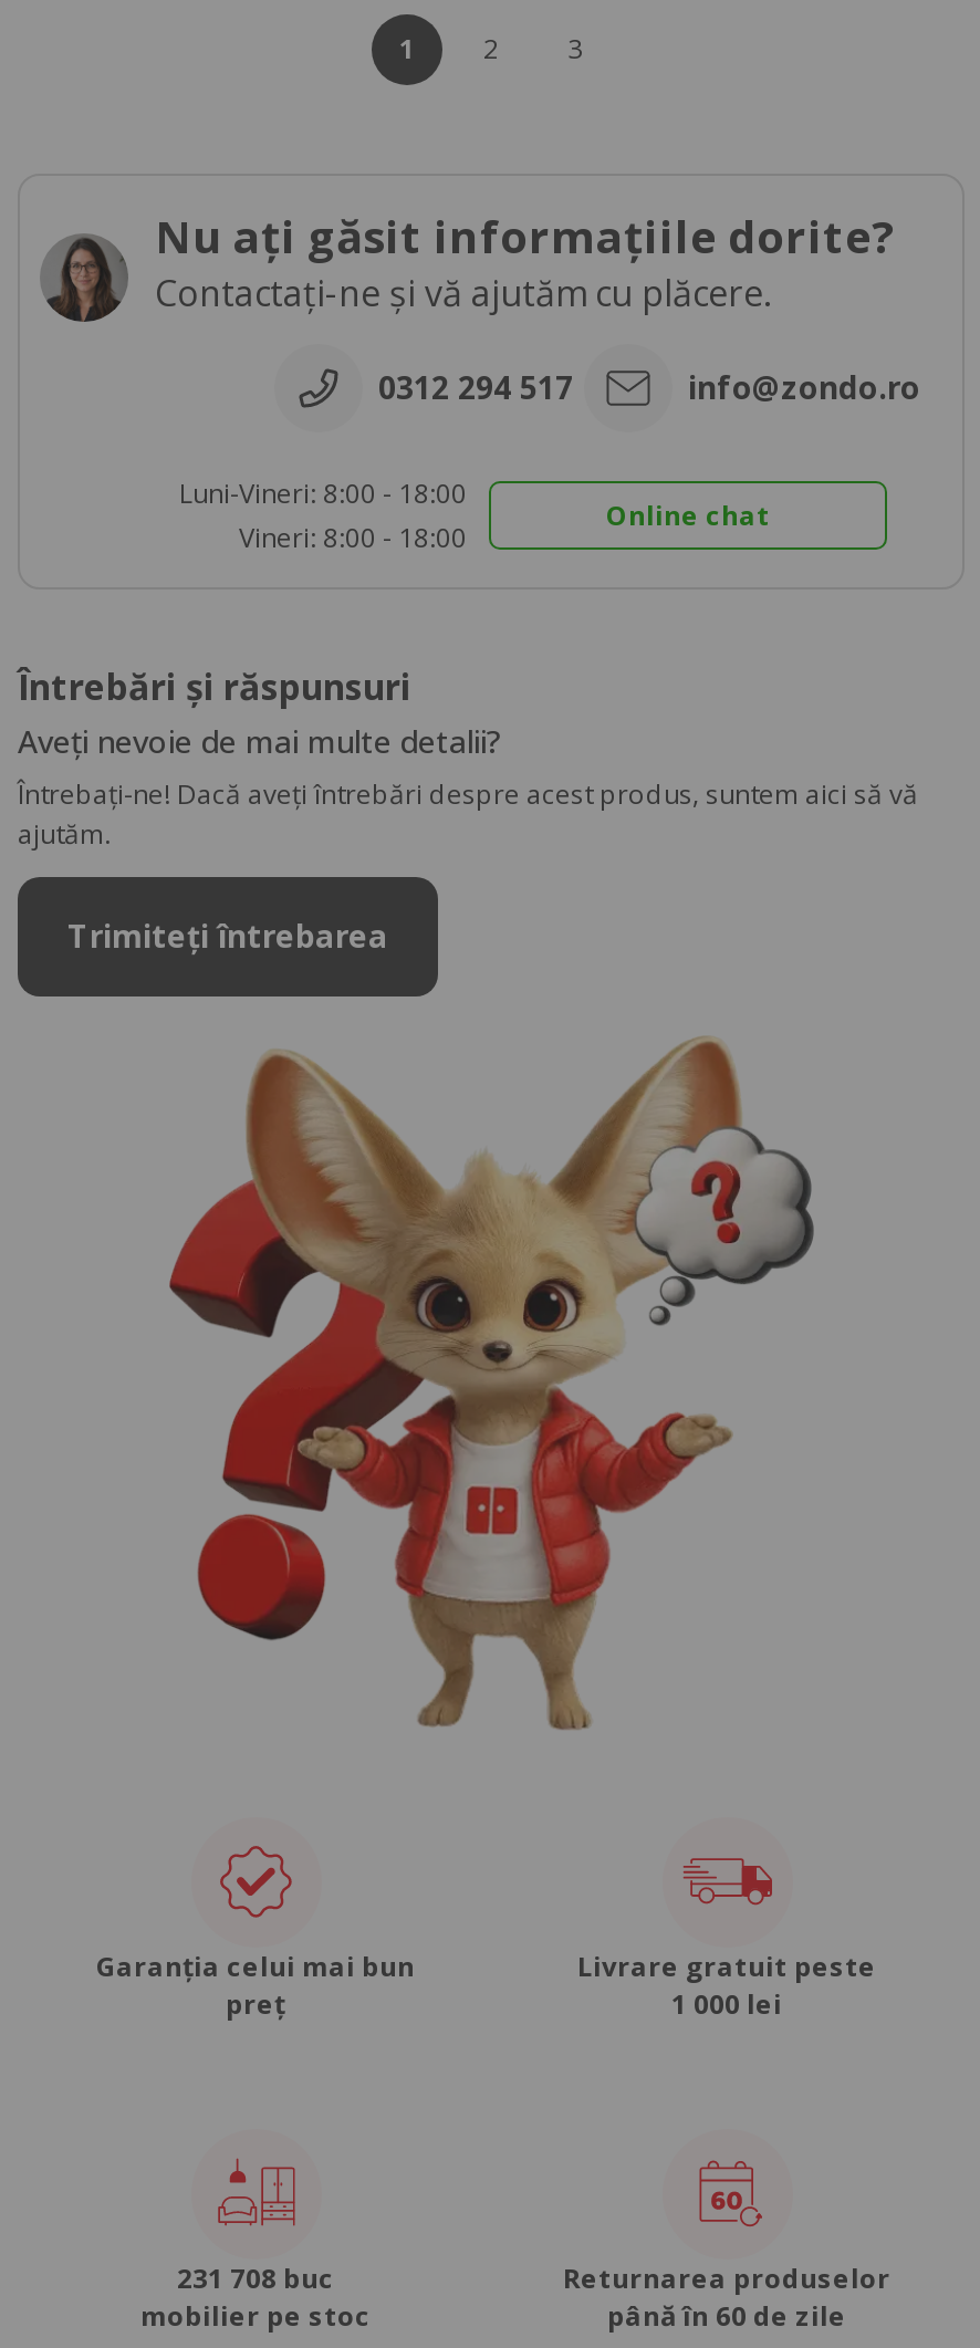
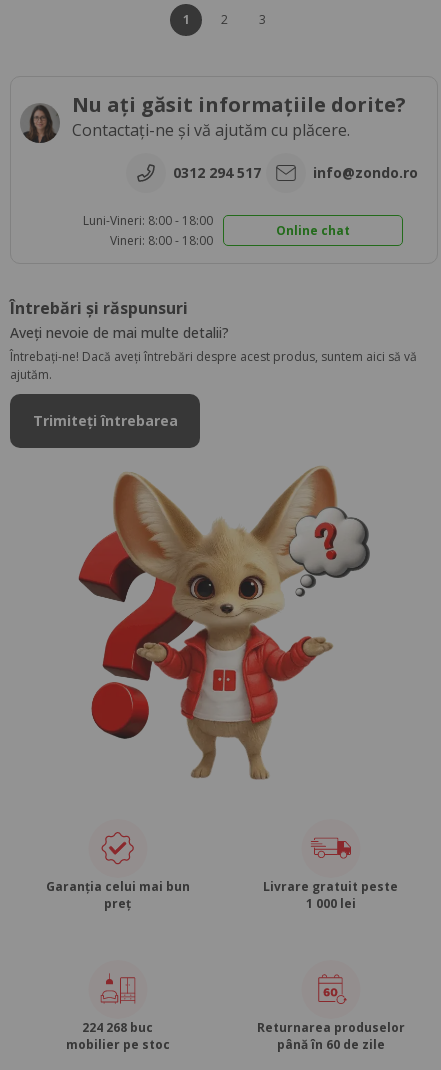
- 231 708 buc
+ 224 268 buc
